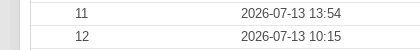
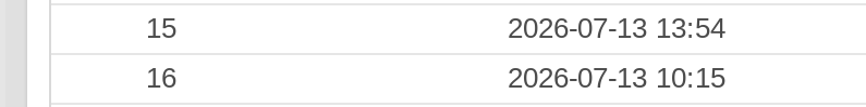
- 11
+ 15

- 12
+ 16
